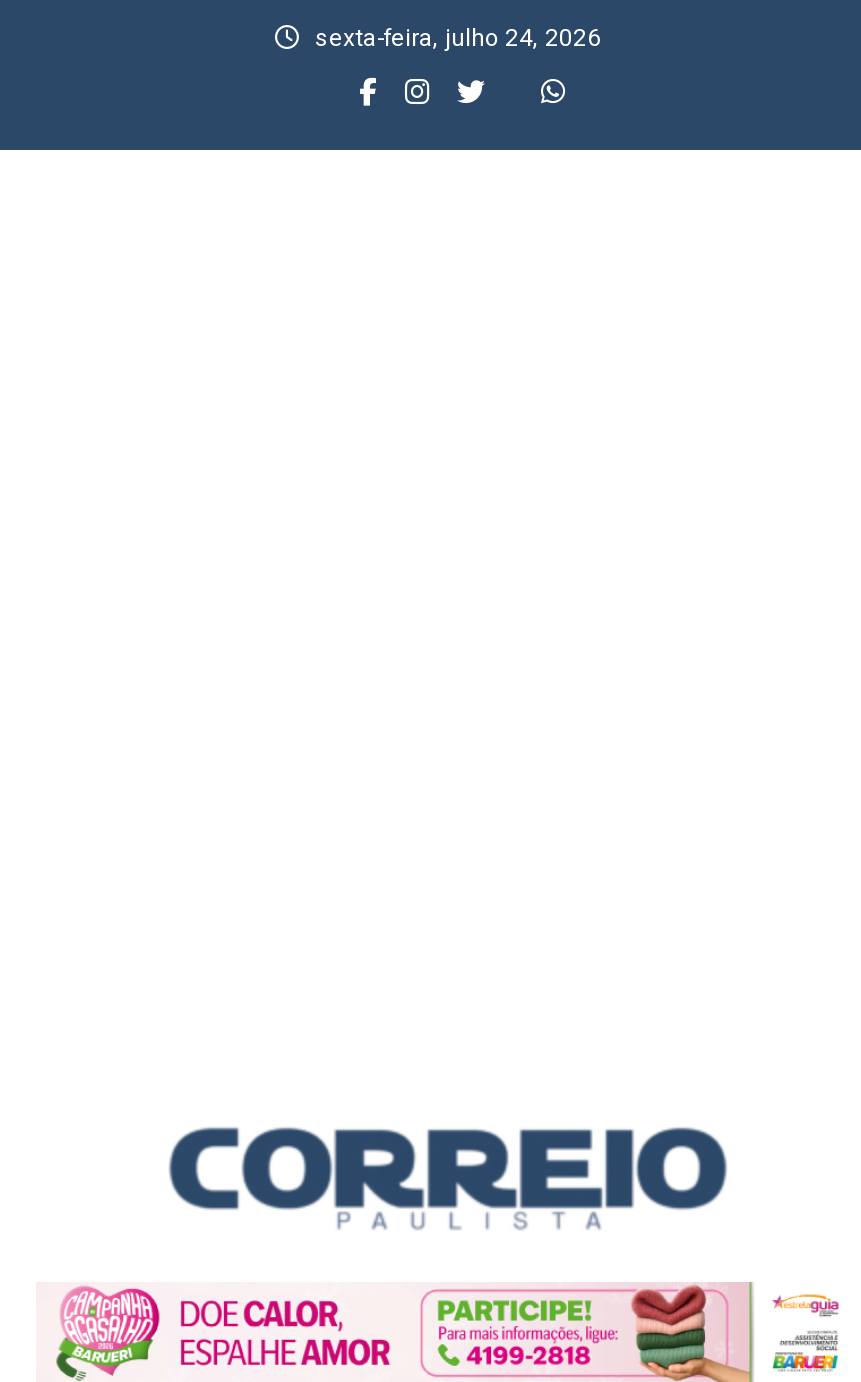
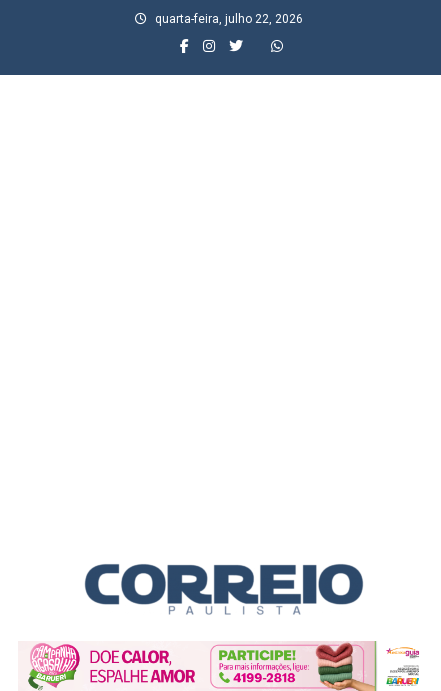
- sexta-feira, julho 24, 2026
+ quarta-feira, julho 22, 2026
